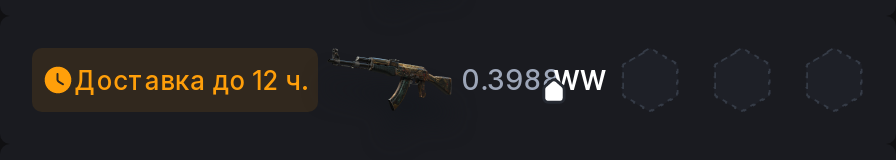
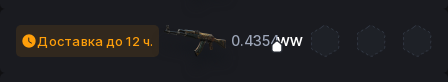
- 0.3988
+ 0.4354
